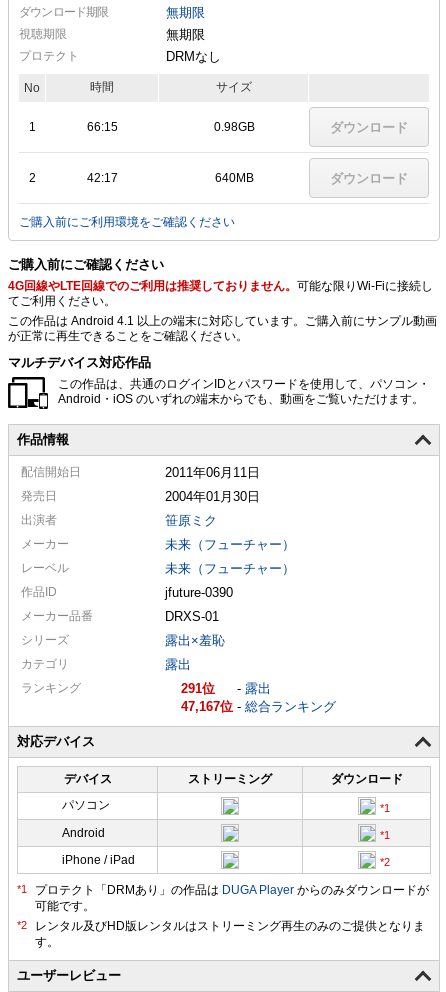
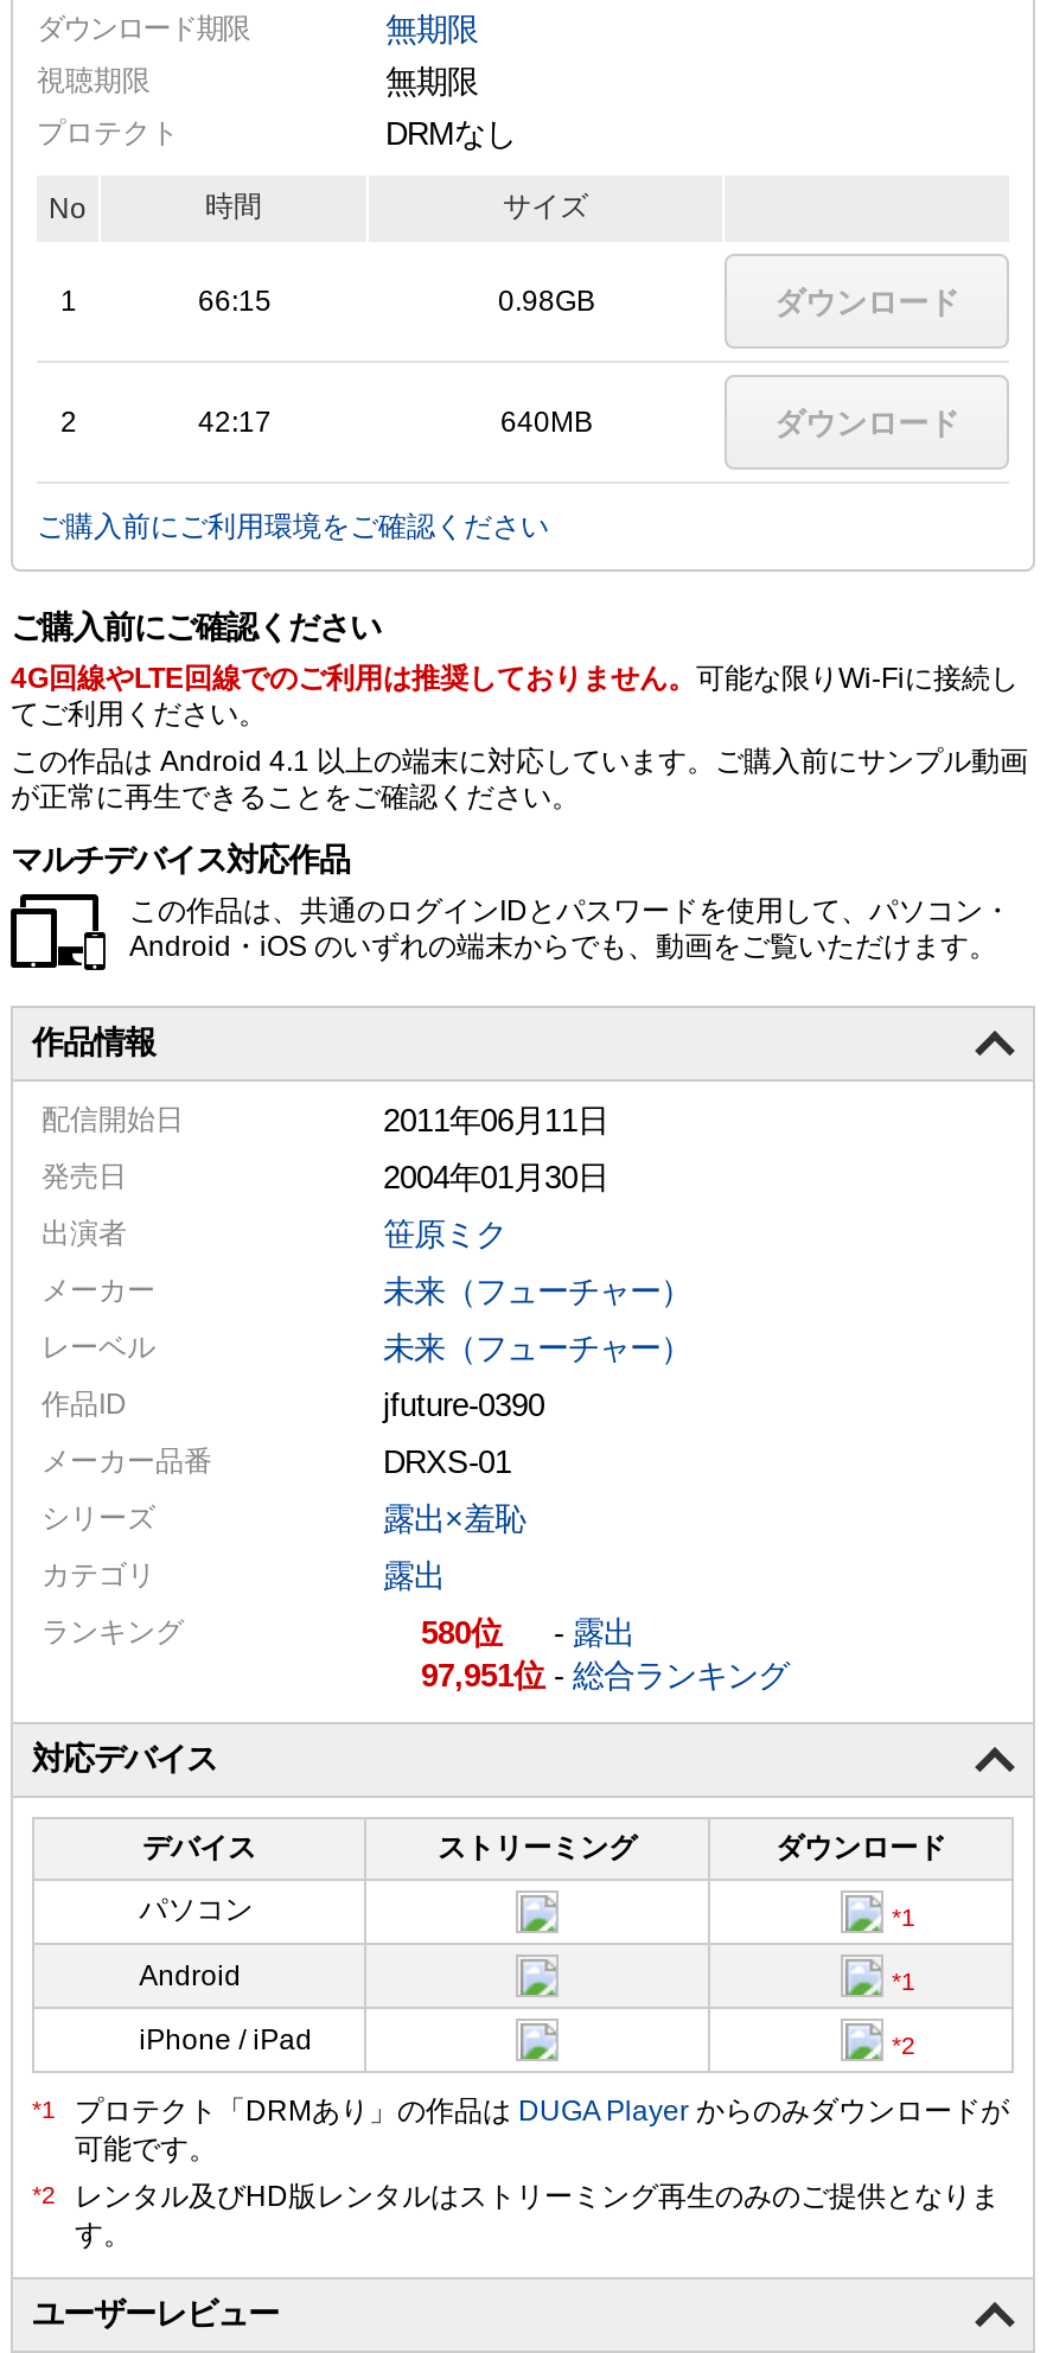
- 291
+ 580

- 47,167 -総合ランキング
+ 97,951 -総合ランキング
